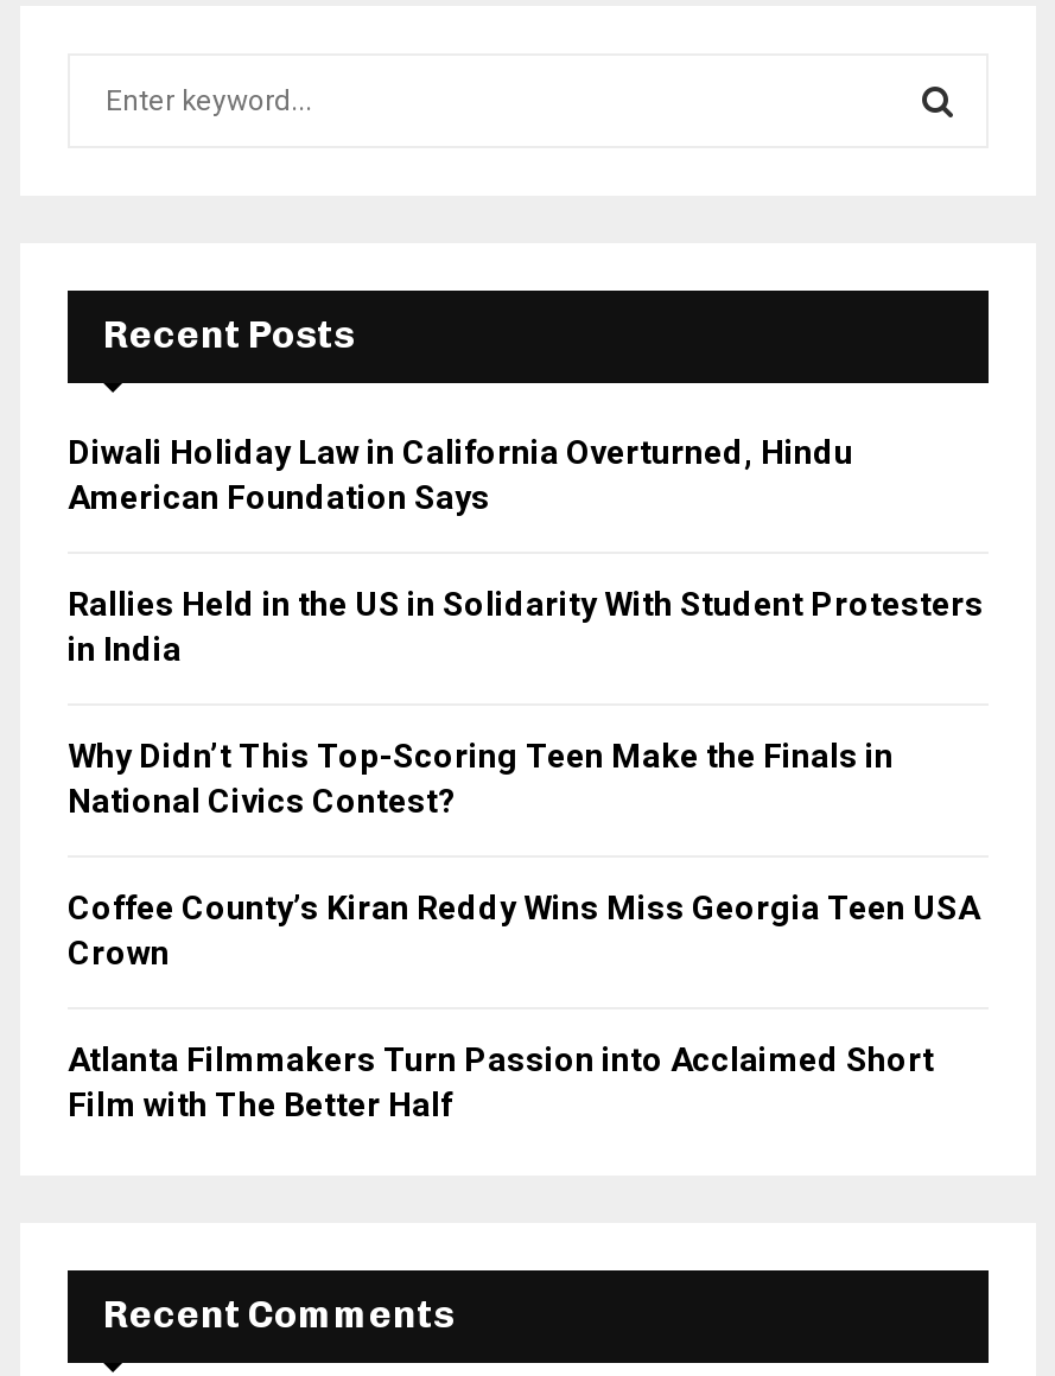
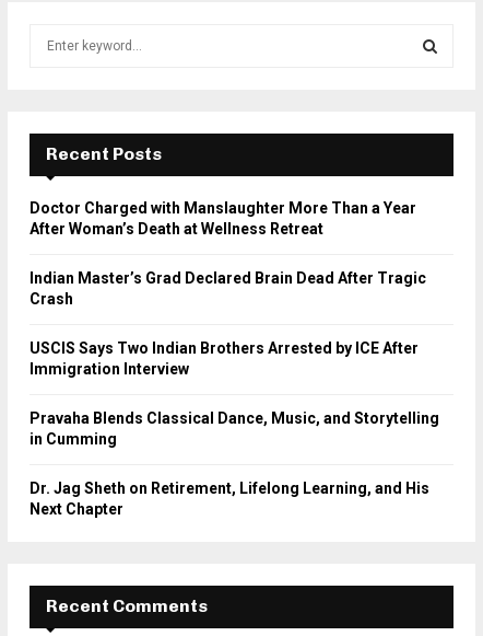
- Diwali Holiday Law in California Overturned, Hindu
- American Foundation Says
+ Doctor Charged with Manslaughter More Than a Year
+ After Woman’s Death at Wellness Retreat

- Rallies Held in the US in Solidarity With Student Protesters
- in India
+ Indian Master’s Grad Declared Brain Dead After Tragic
+ Crash

- Why Didn’t This Top-Scoring Teen Make the Finals in
- National Civics Contest?
+ USCIS Says Two Indian Brothers Arrested by ICE After
+ Immigration Interview

- Coffee County’s Kiran Reddy Wins Miss Georgia Teen USA
- Crown
+ Pravaha Blends Classical Dance, Music, and Storytelling
+ in Cumming

- Atlanta Filmmakers Turn Passion into Acclaimed Short
- Film with The Better Half
+ Dr. Jag Sheth on Retirement, Lifelong Learning, and His
+ Next Chapter
